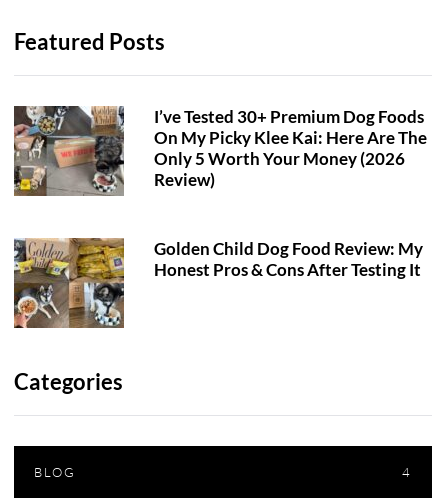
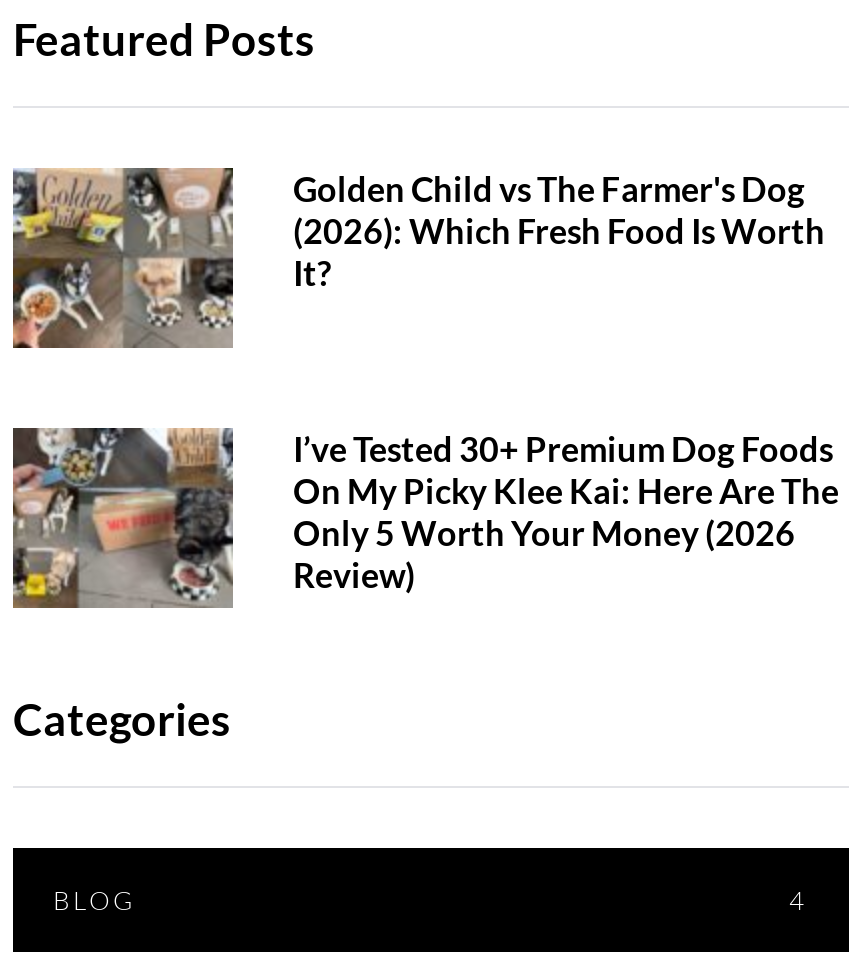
+ [image]
+ Golden Child vs The Farmer's Dog
+ (2026): Which Fresh Food Is Worth
+ It?

moved down: [image] | I’ve Tested 30+ Premium Dog Foods | On My Picky Klee Kai: Here Are The | Only 5 Worth Your Money (2026 | Review)

- [image]
- Golden Child Dog Food Review: My
- Honest Pros & Cons After Testing It
